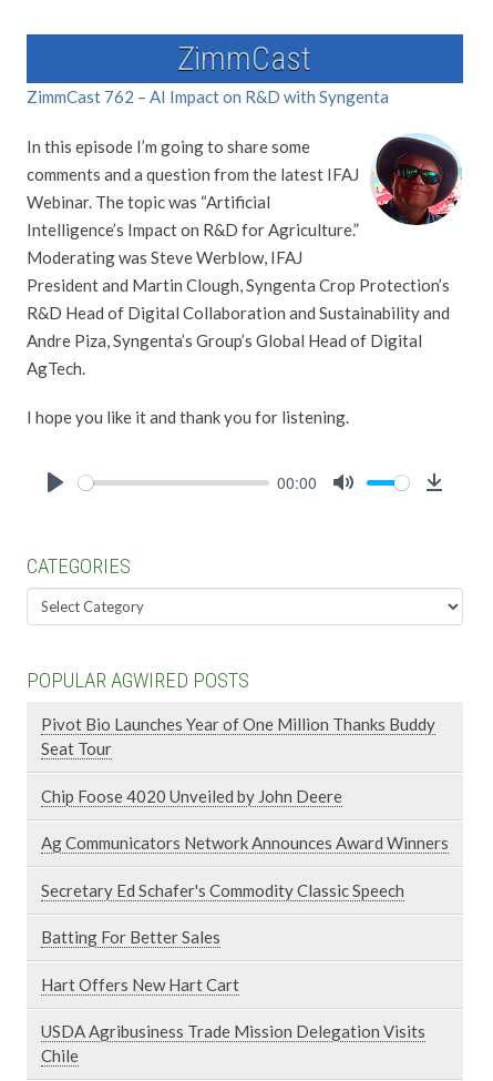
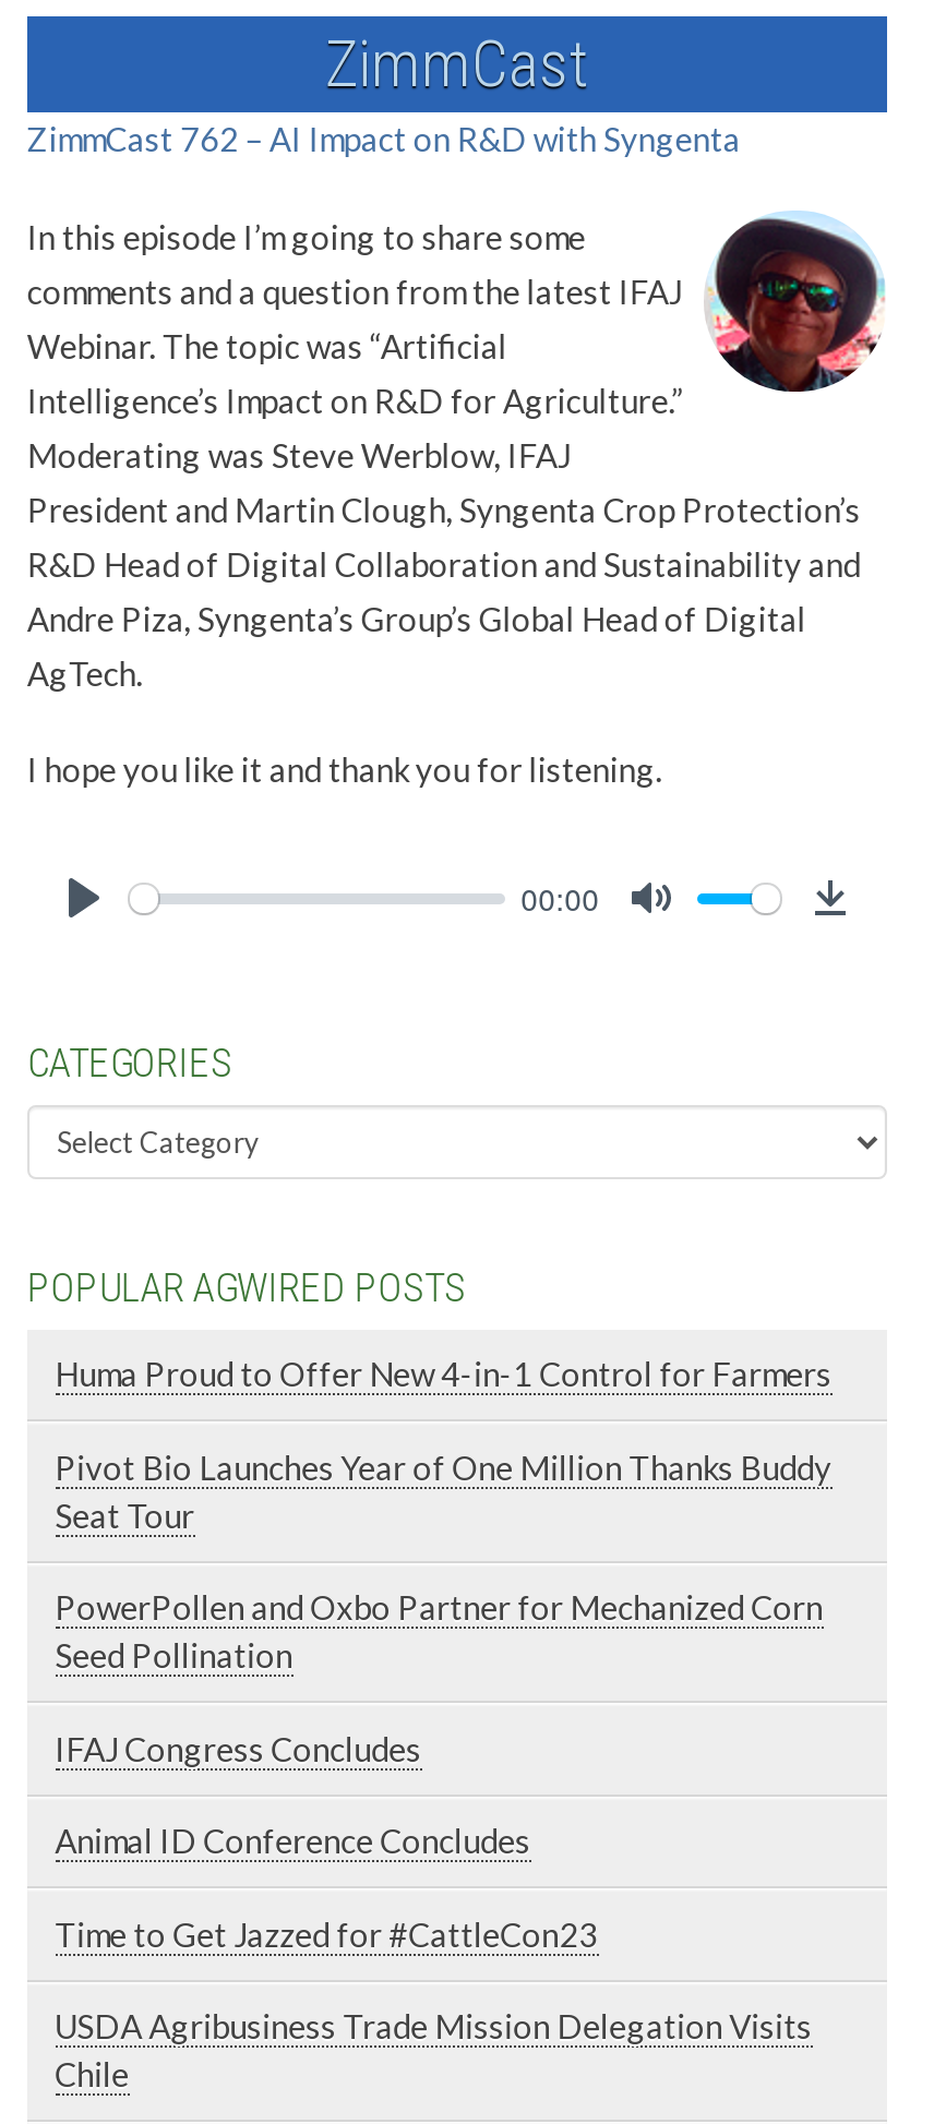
+ Huma Proud to Offer New 4-in-1 Control for Farmers

moved down: Pivot Bio Launches Year of One Million Thanks Buddy | Seat Tour

- Chip Foose 4020 Unveiled by John Deere
- Ag Communicators Network Announces Award Winners
- Secretary Ed Schafer's Commodity Classic Speech
- Batting For Better Sales
- Hart Offers New Hart Cart
+ PowerPollen and Oxbo Partner for Mechanized Corn
+ Seed Pollination
+ IFAJ Congress Concludes
+ Animal ID Conference Concludes
+ Time to Get Jazzed for #CattleCon23
